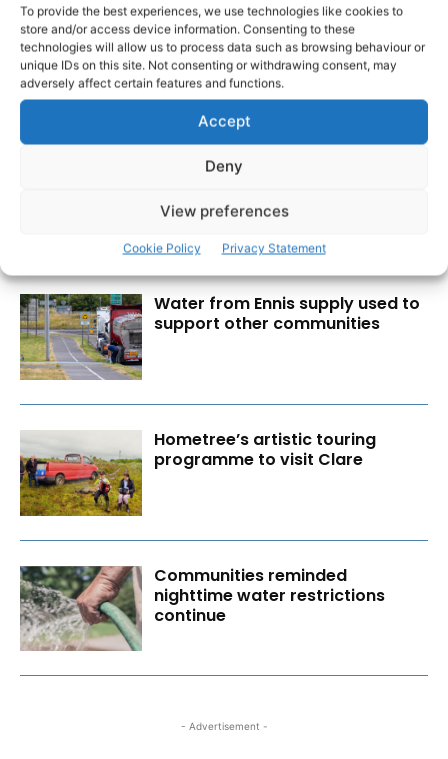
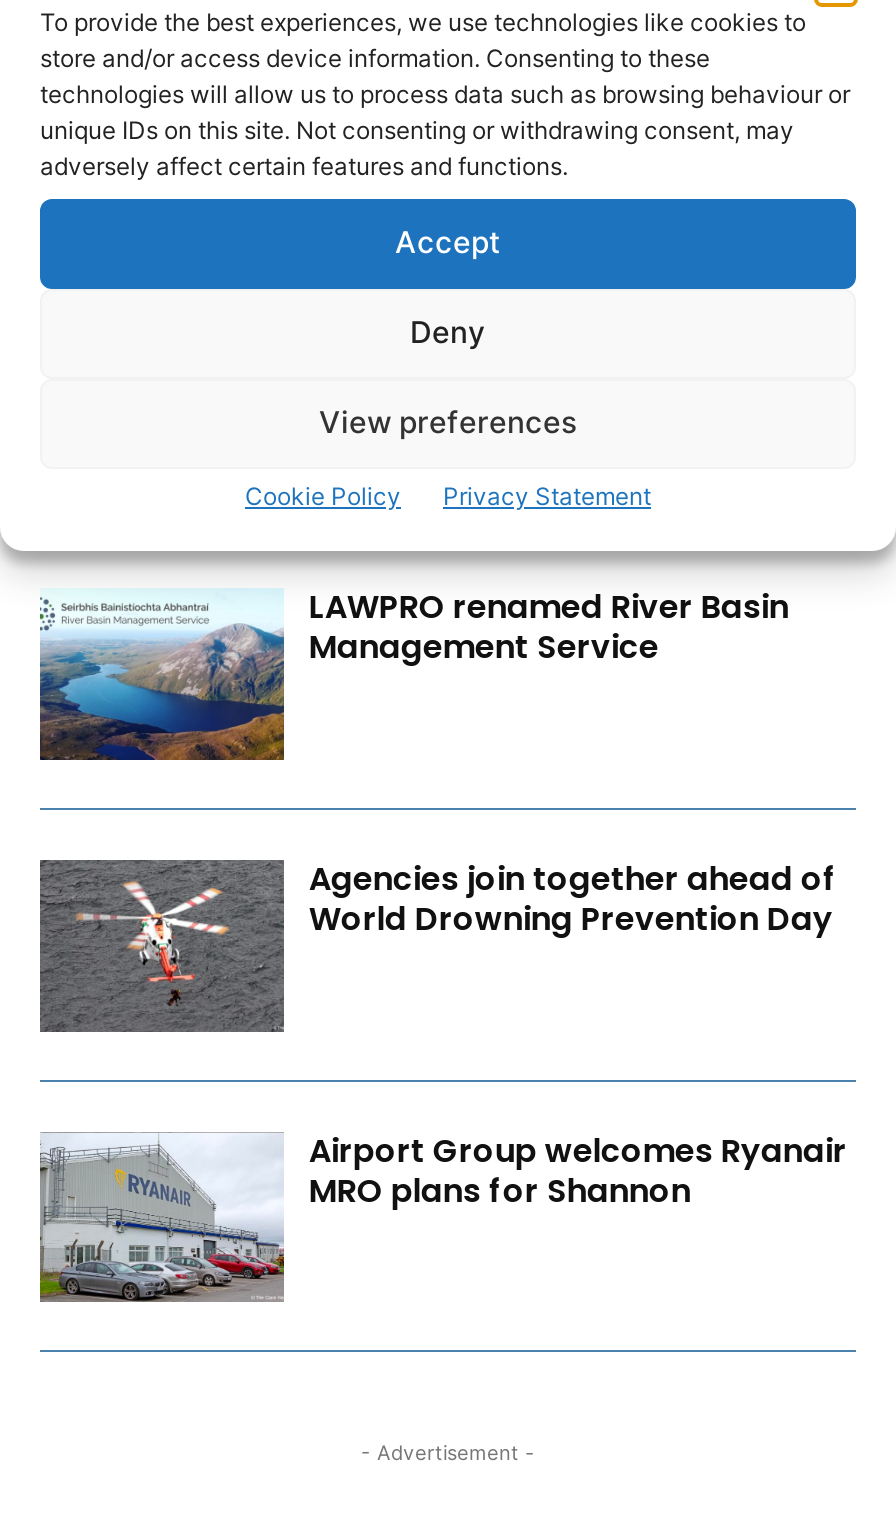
- [image]
- Water from Ennis supply used to
- support other communities
+ [image]
+ LAWPRO renamed River Basin
+ Management Service

- [image]
- Hometree’s artistic touring
- programme to visit Clare
+ [image]
+ Agencies join together ahead of
+ World Drowning Prevention Day

- [image]
- Communities reminded
- nighttime water restrictions
- continue
+ [image]
+ Airport Group welcomes Ryanair
+ MRO plans for Shannon
